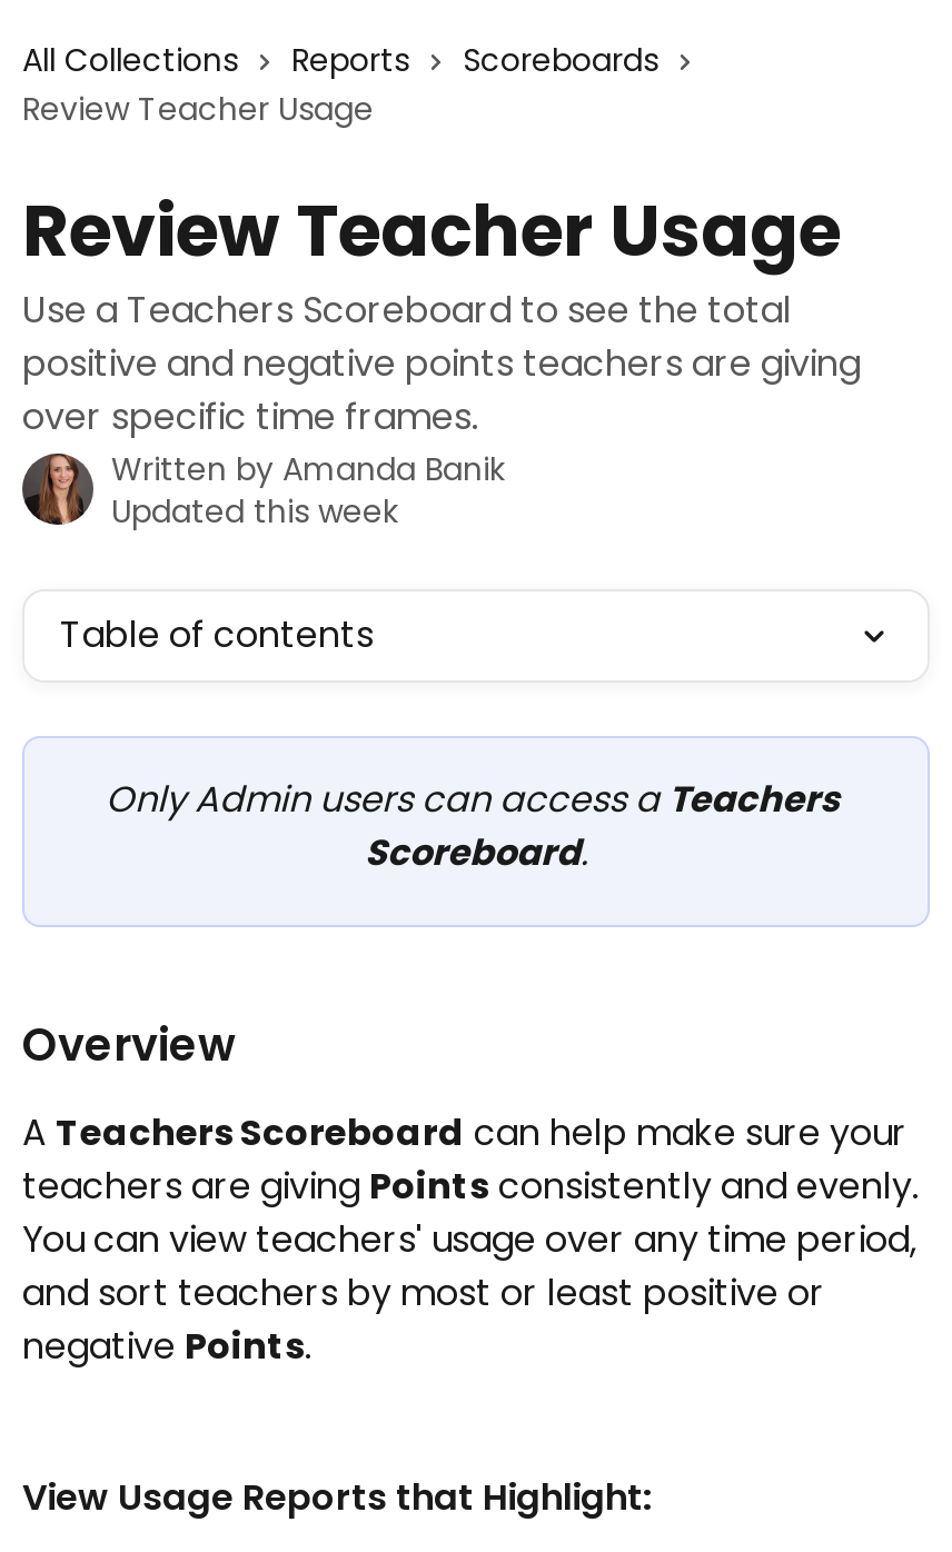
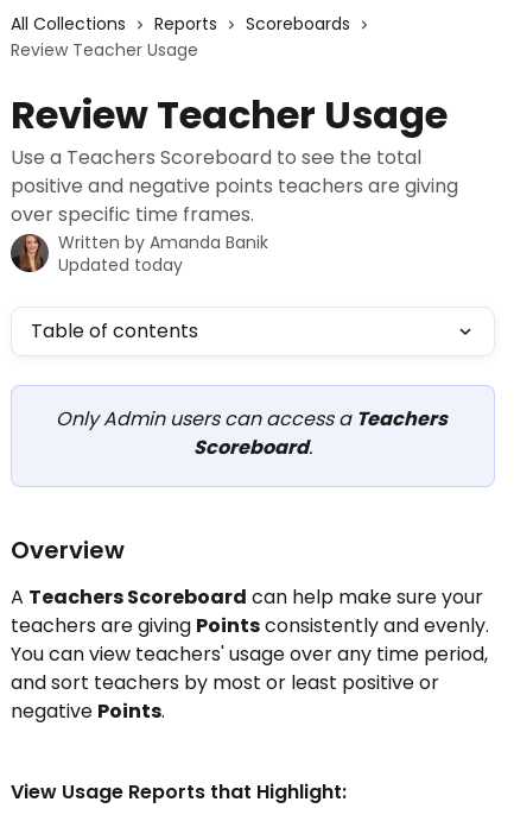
- Updated this week
+ Updated today
